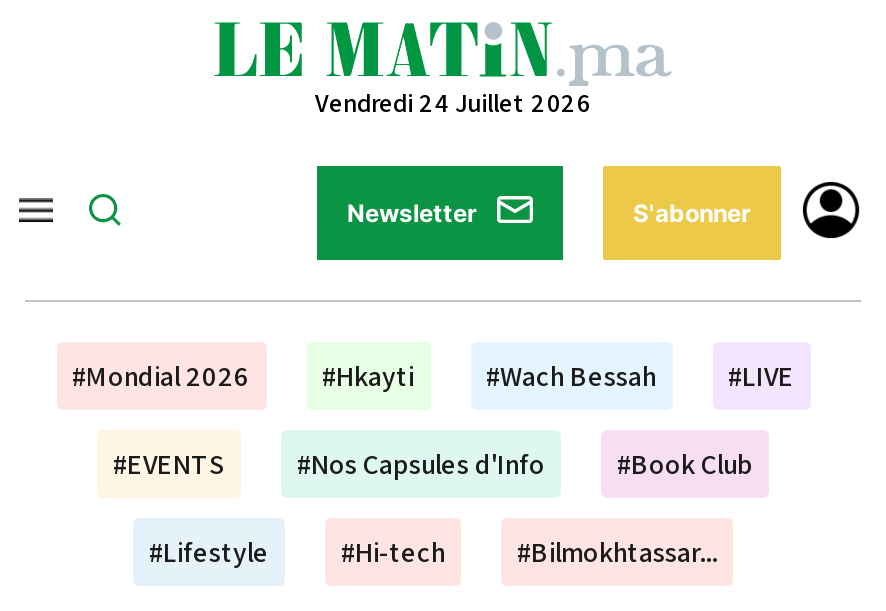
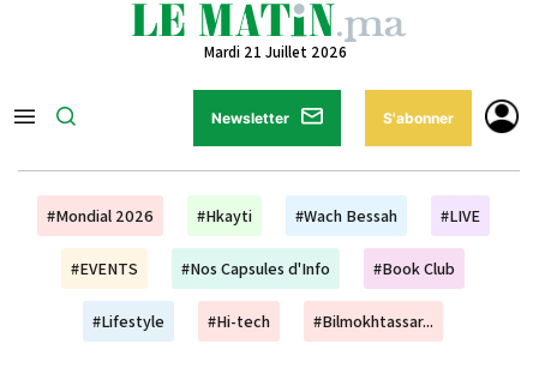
- Vendredi 24 Juillet 2026
+ Mardi 21 Juillet 2026
